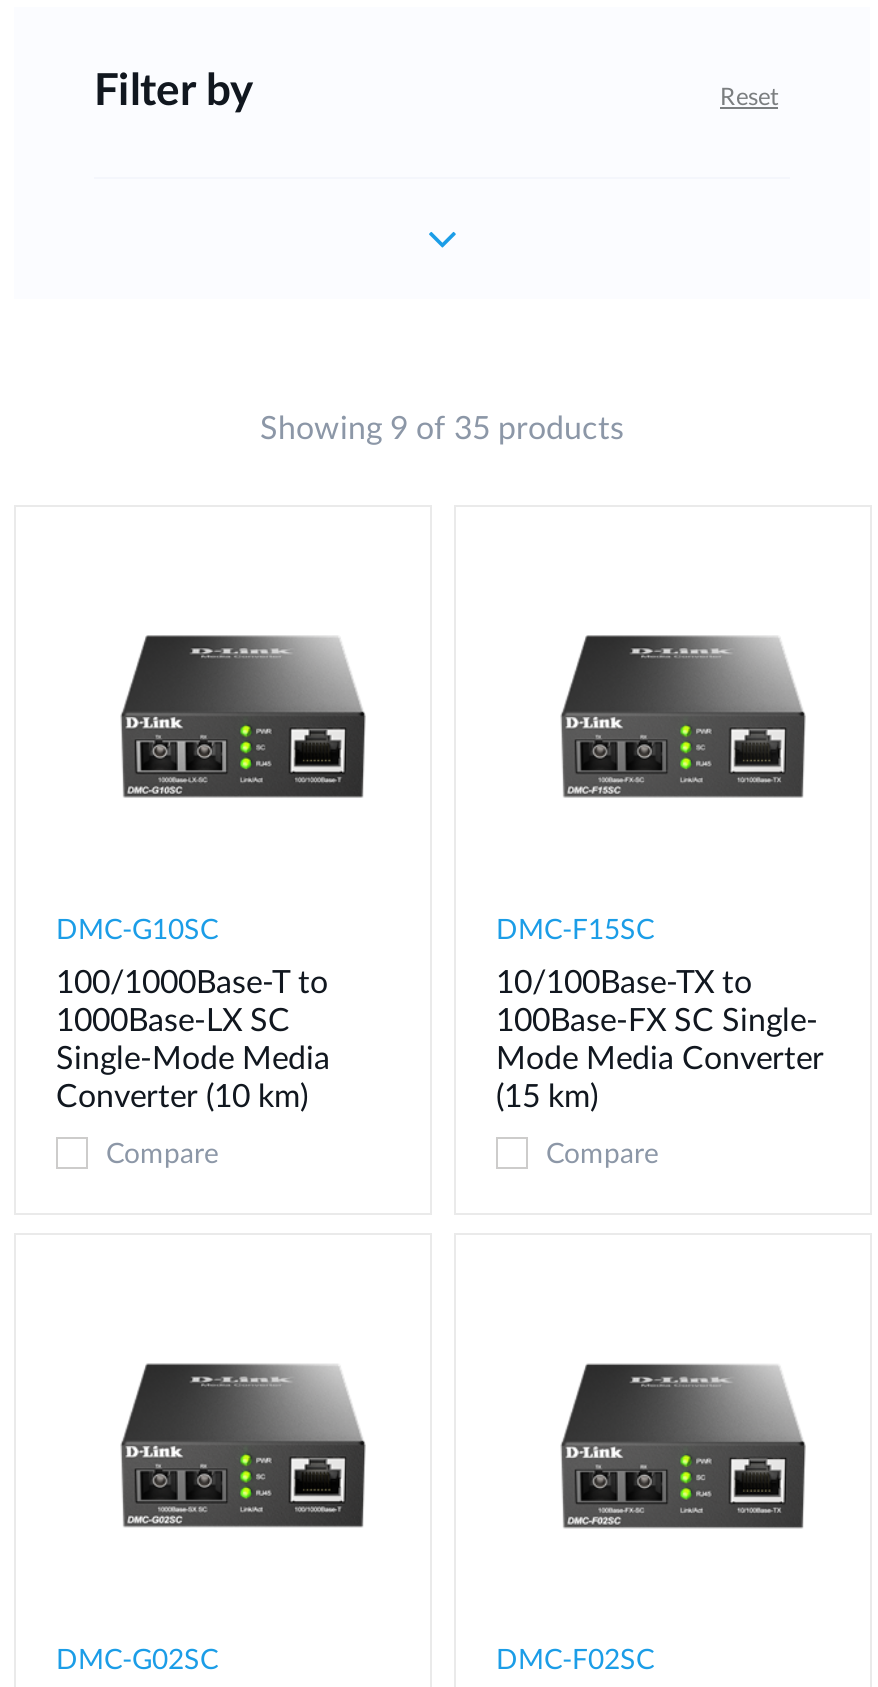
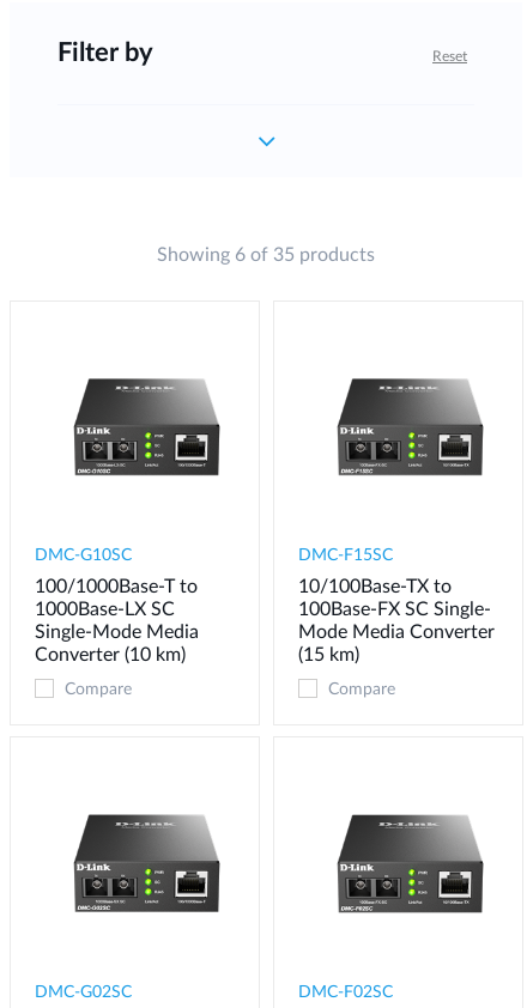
- Showing 9 of 35 products
+ Showing 6 of 35 products
